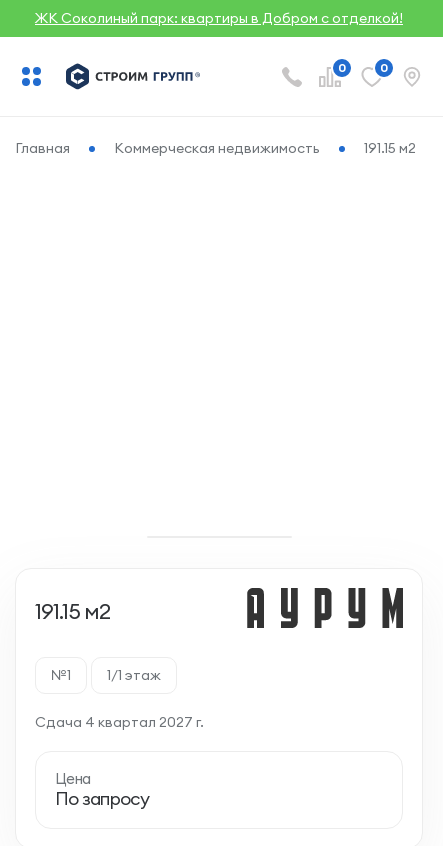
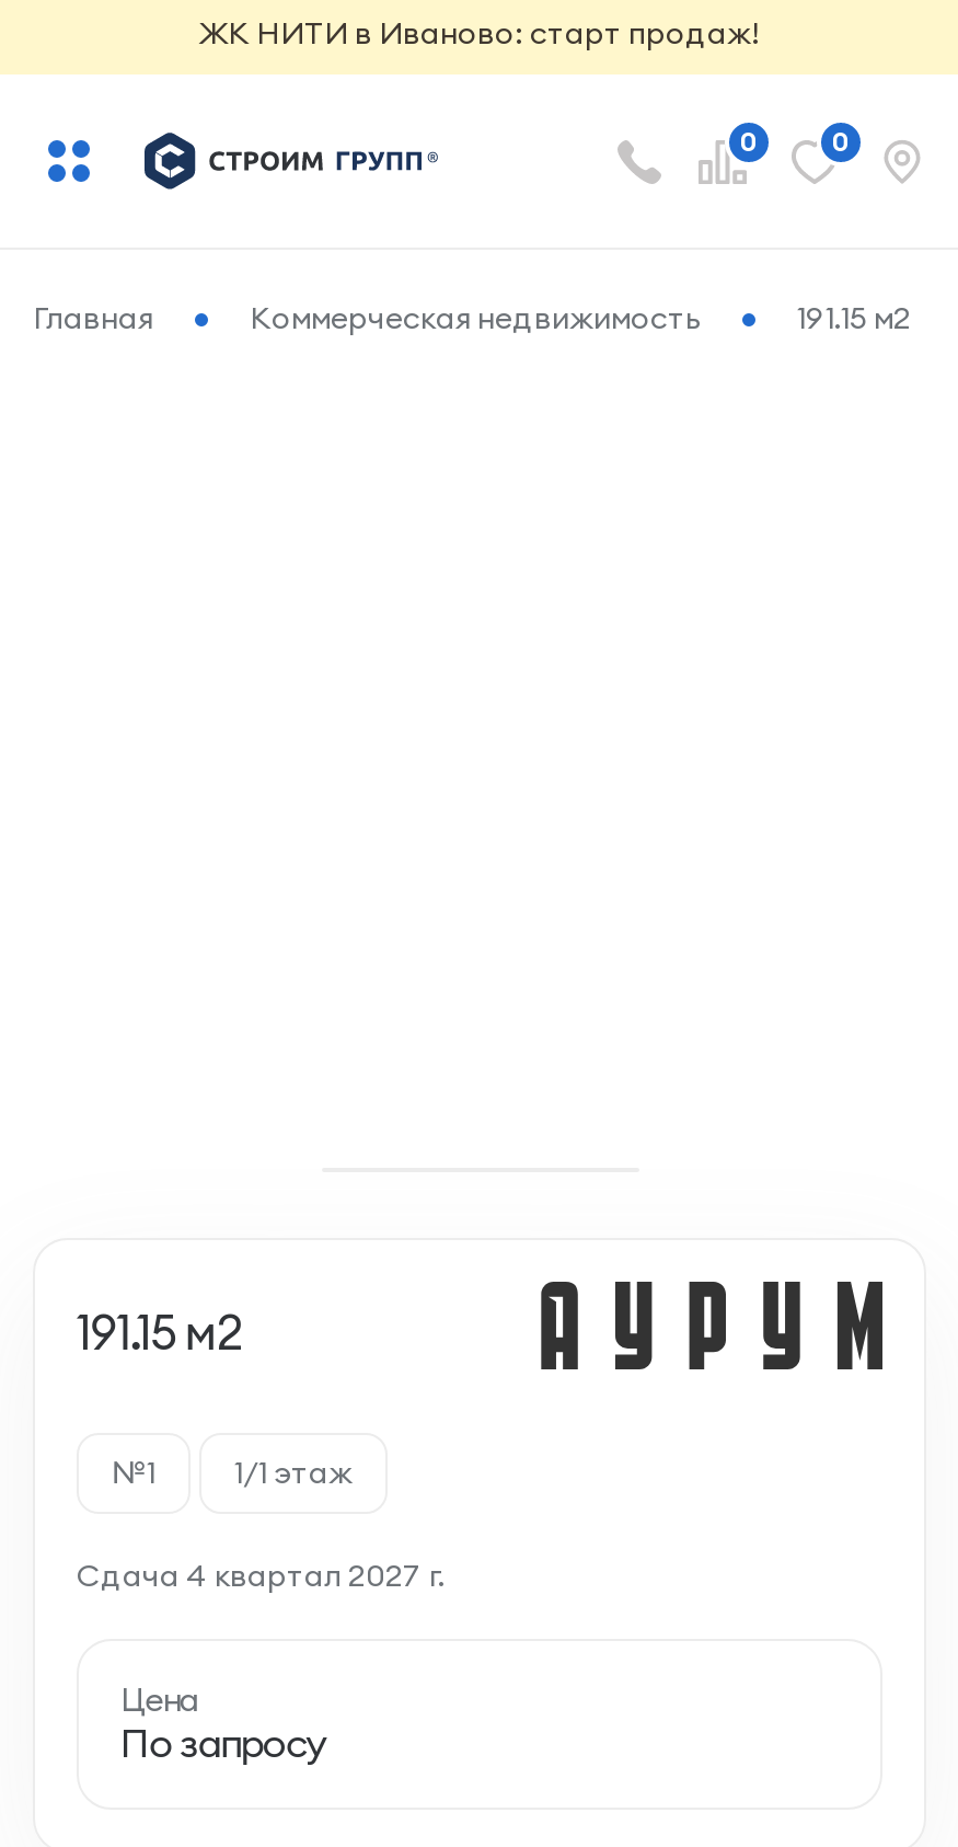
- ЖК Соколиный парк: квартиры в Добром с отделкой!
+ ЖК НИТИ в Иваново: старт продаж!
